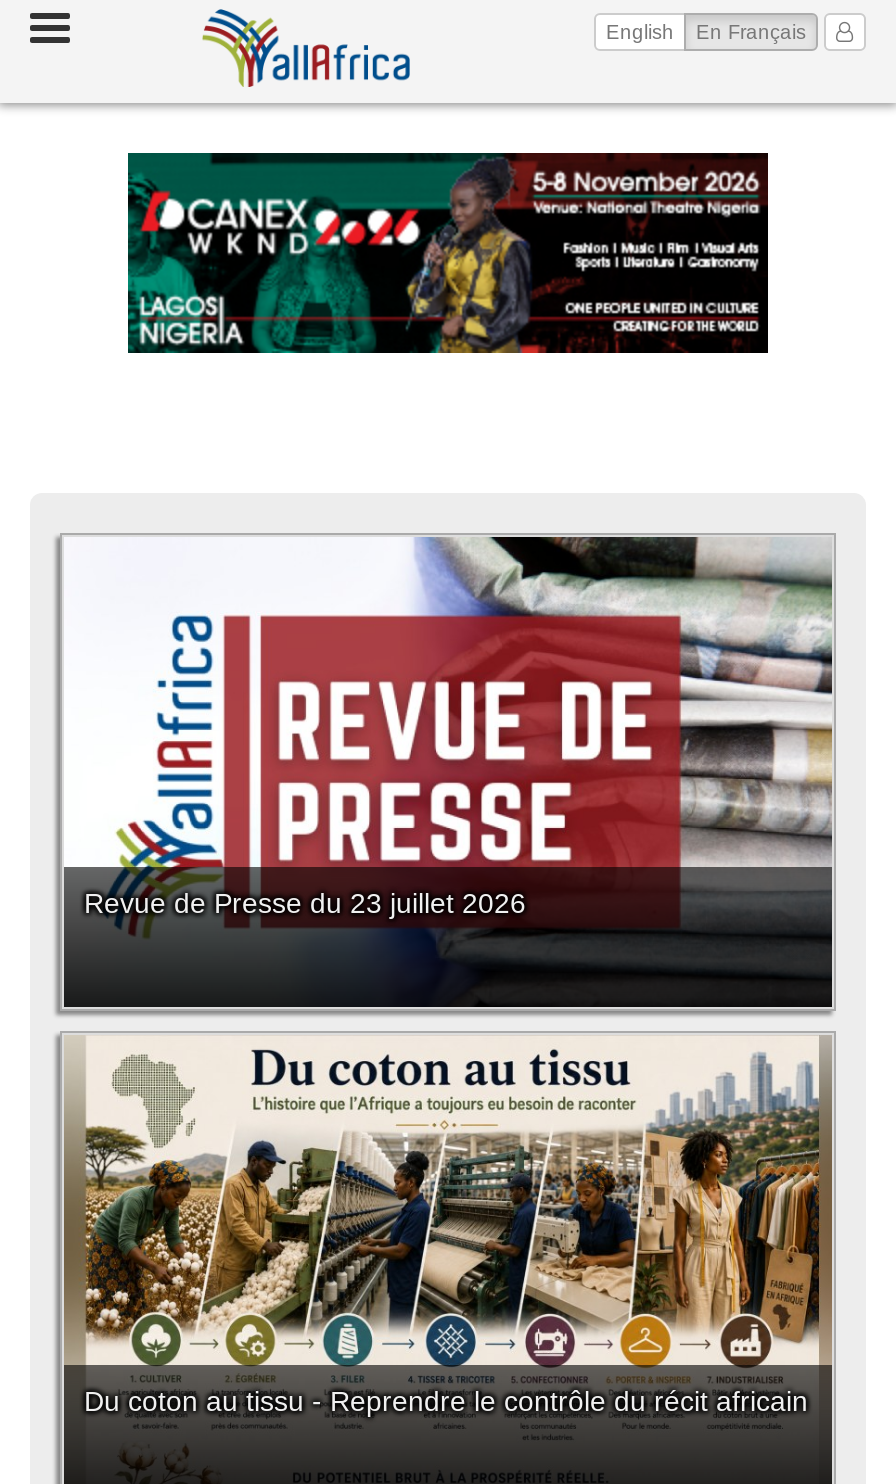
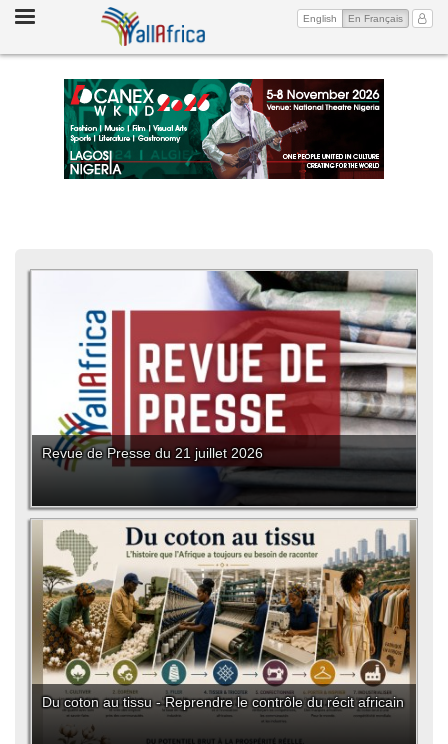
- [image]
+ [image]

- Revue de Presse du 23 juillet 2026
+ Revue de Presse du 21 juillet 2026
